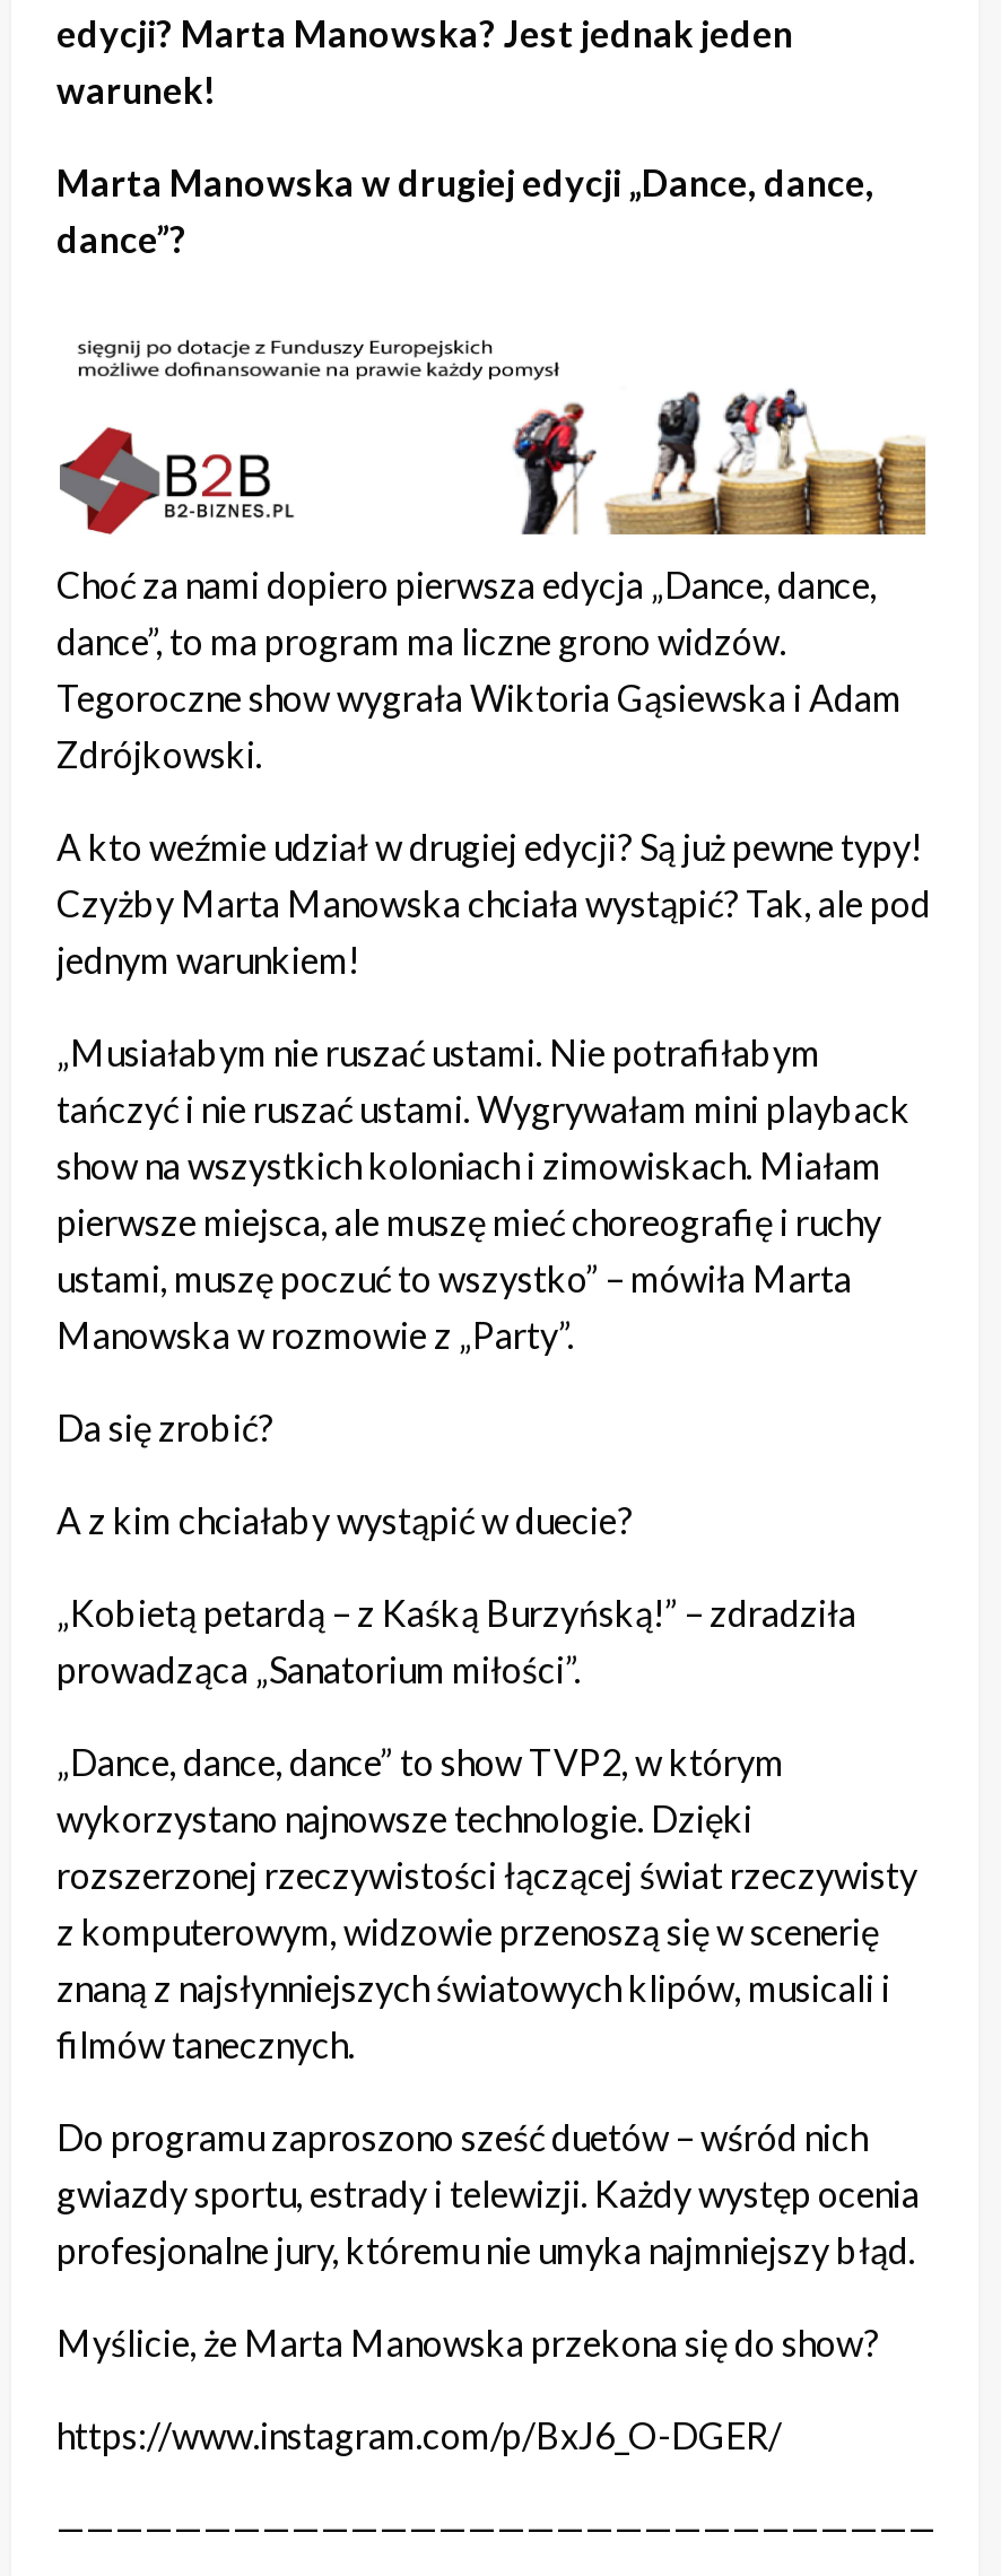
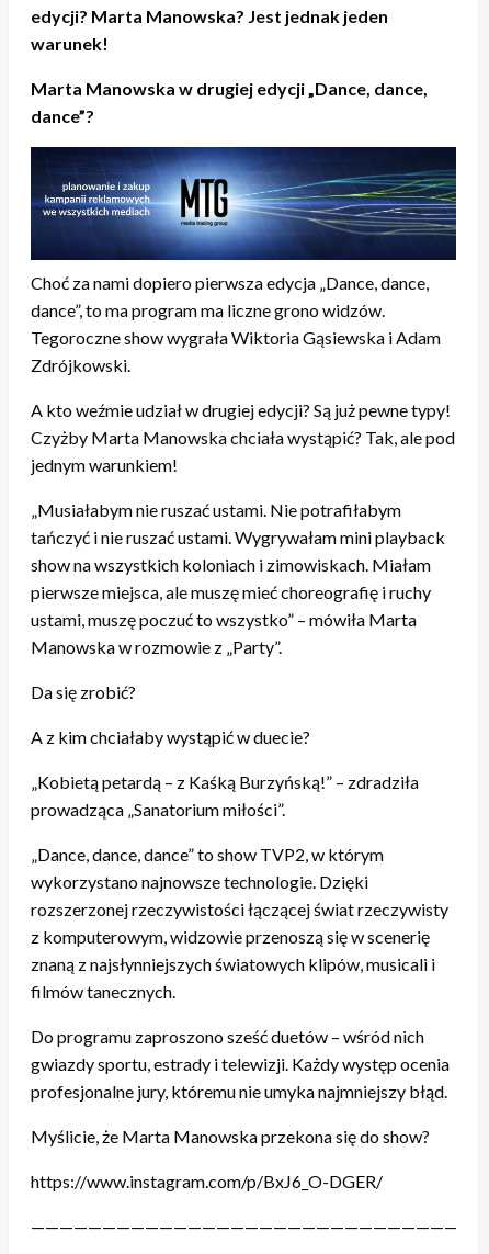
- [image]
+ [image]
